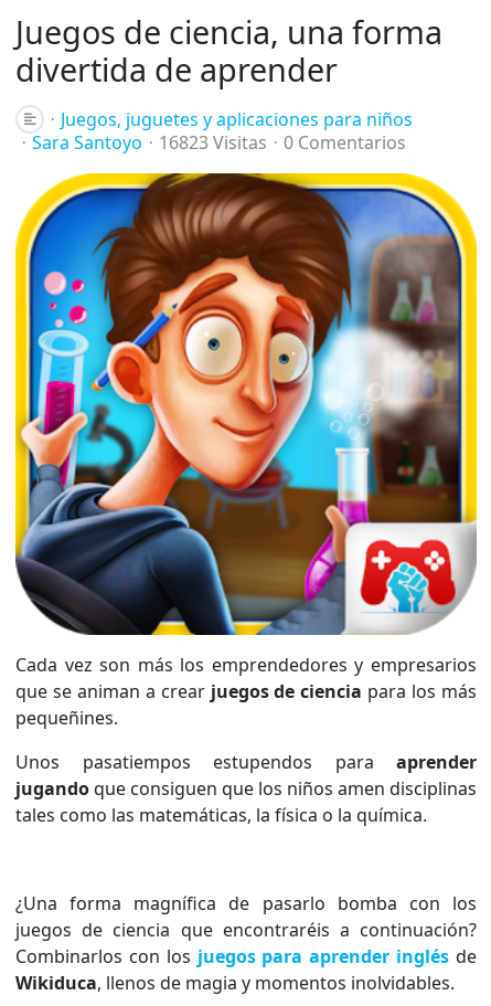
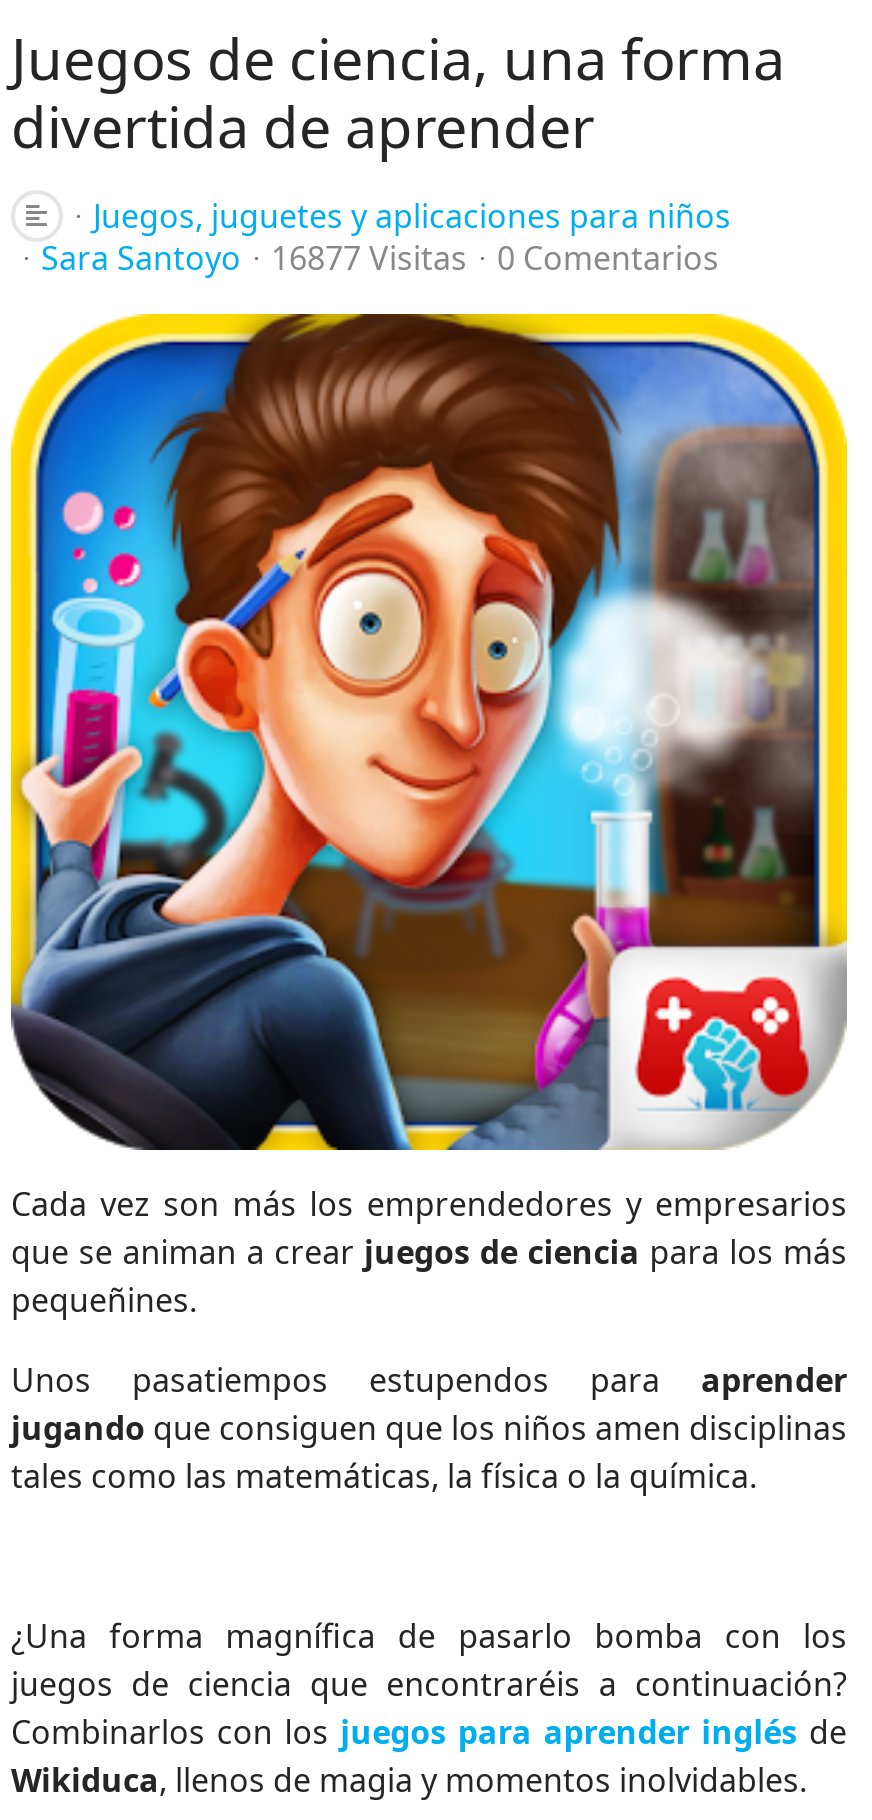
- Sara Santoyo 16823 Visitas 0 Comentarios
+ Sara Santoyo 16877 Visitas 0 Comentarios
